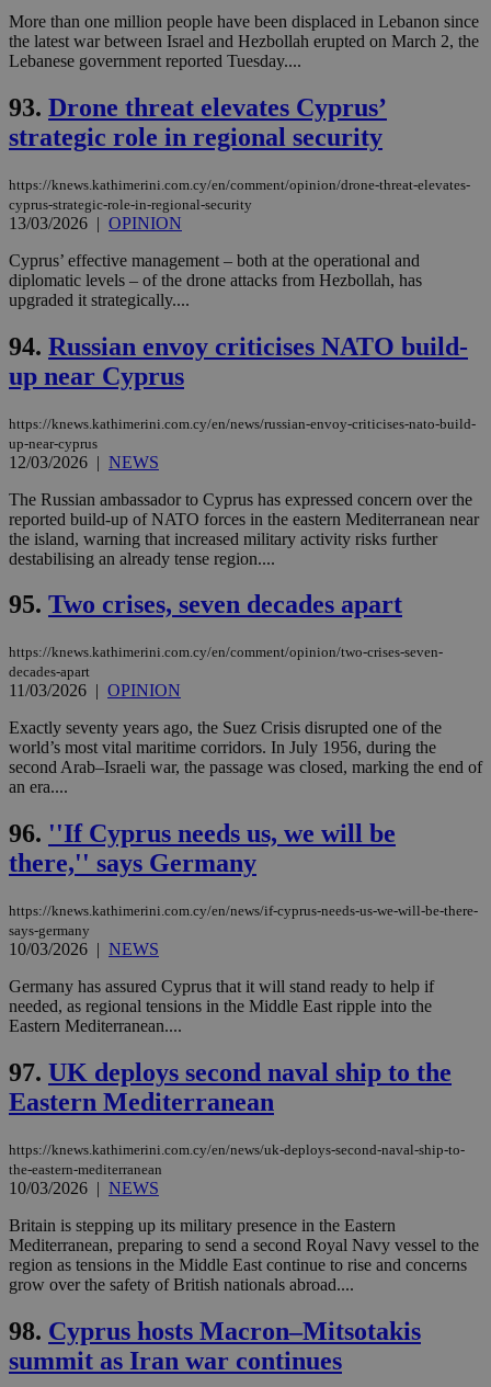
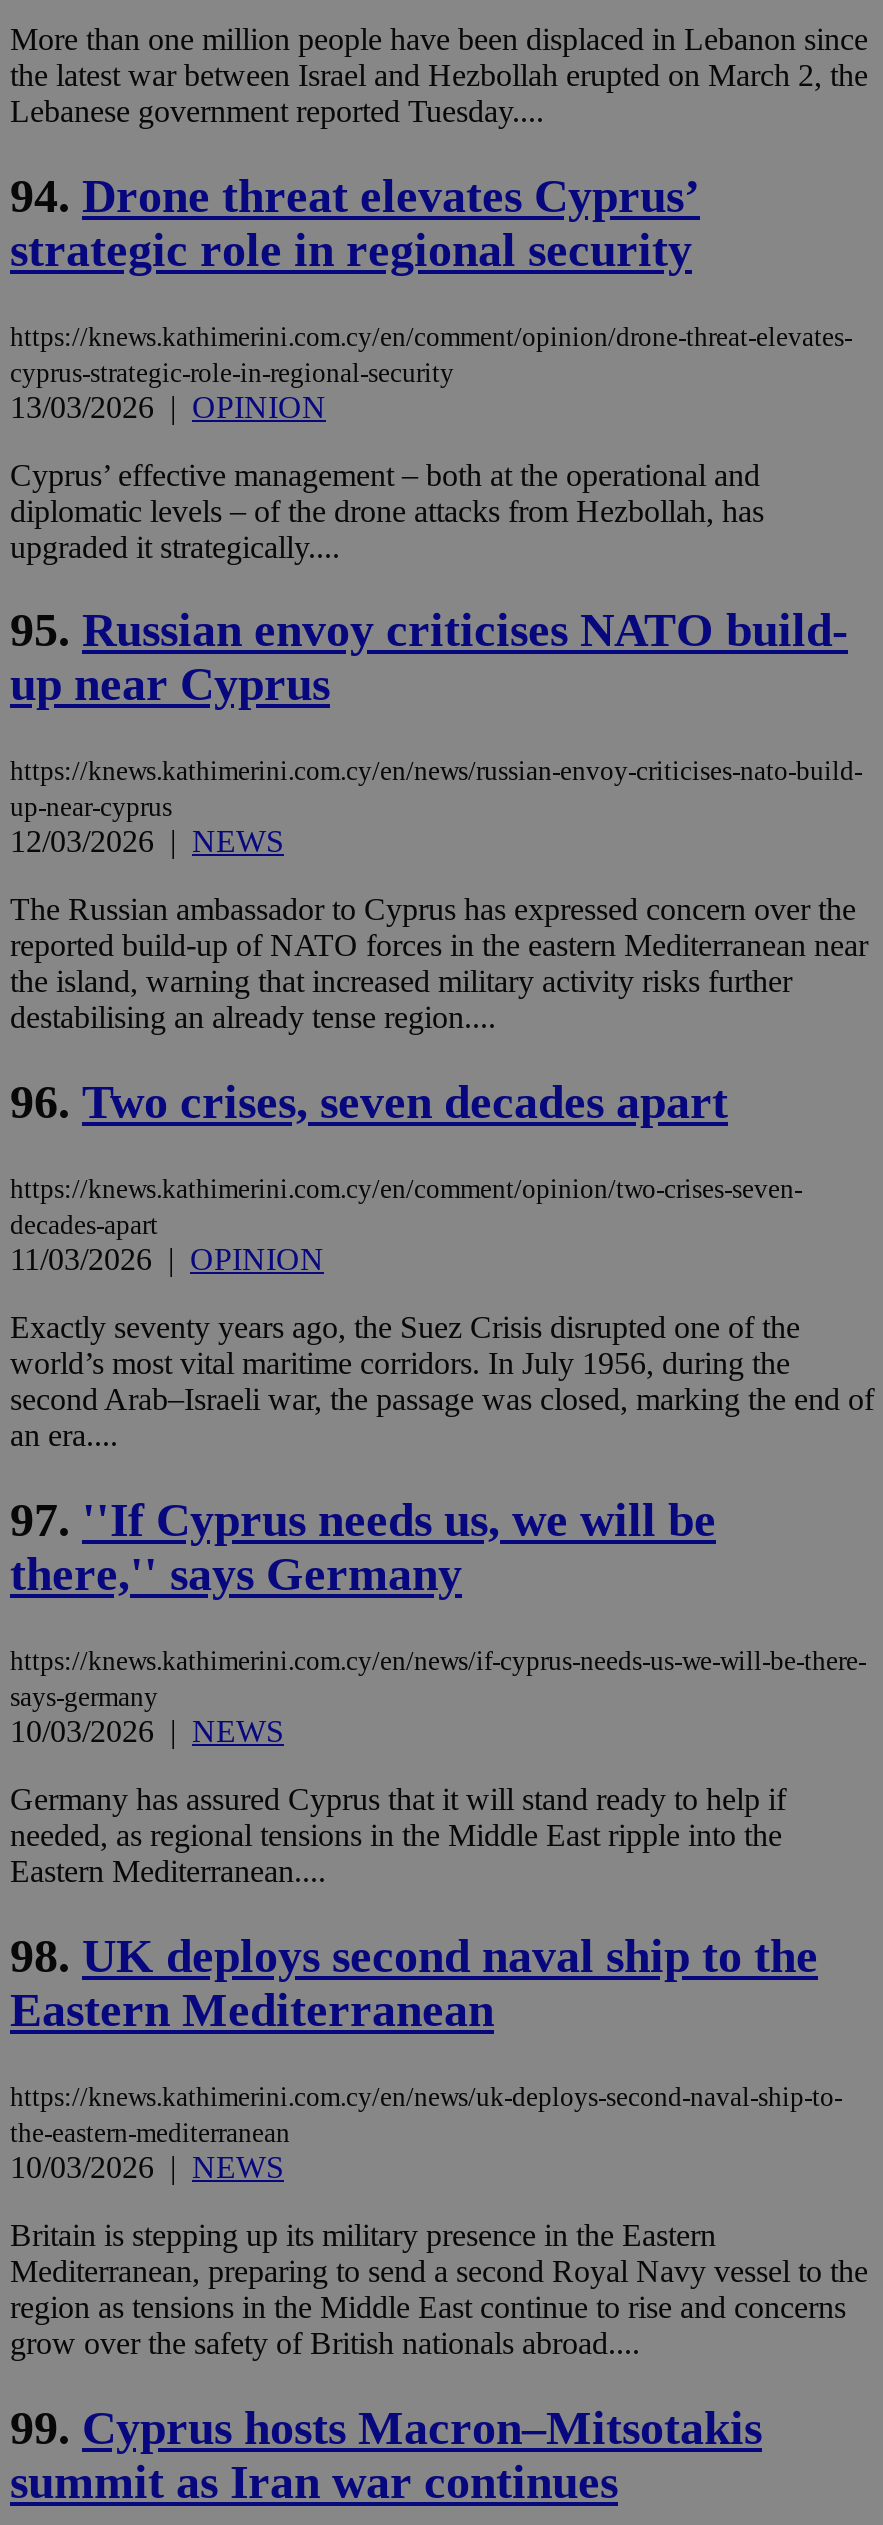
- 93. Drone threat elevates Cyprus’
+ 94. Drone threat elevates Cyprus’

- 94. Russian envoy criticises NATO build-
+ 95. Russian envoy criticises NATO build-

- 95. Two crises, seven decades apart
+ 96. Two crises, seven decades apart

- 96. ''If Cyprus needs us, we will be
+ 97. ''If Cyprus needs us, we will be

- 97. UK deploys second naval ship to the
+ 98. UK deploys second naval ship to the

- 98. Cyprus hosts Macron–Mitsotakis
+ 99. Cyprus hosts Macron–Mitsotakis
